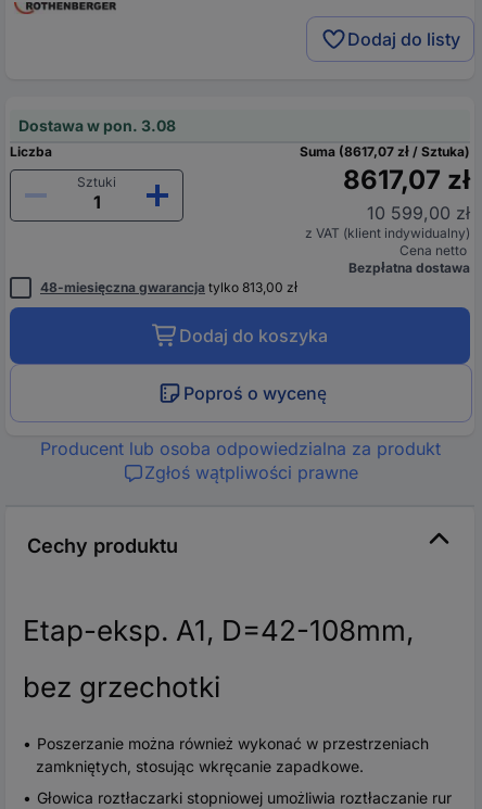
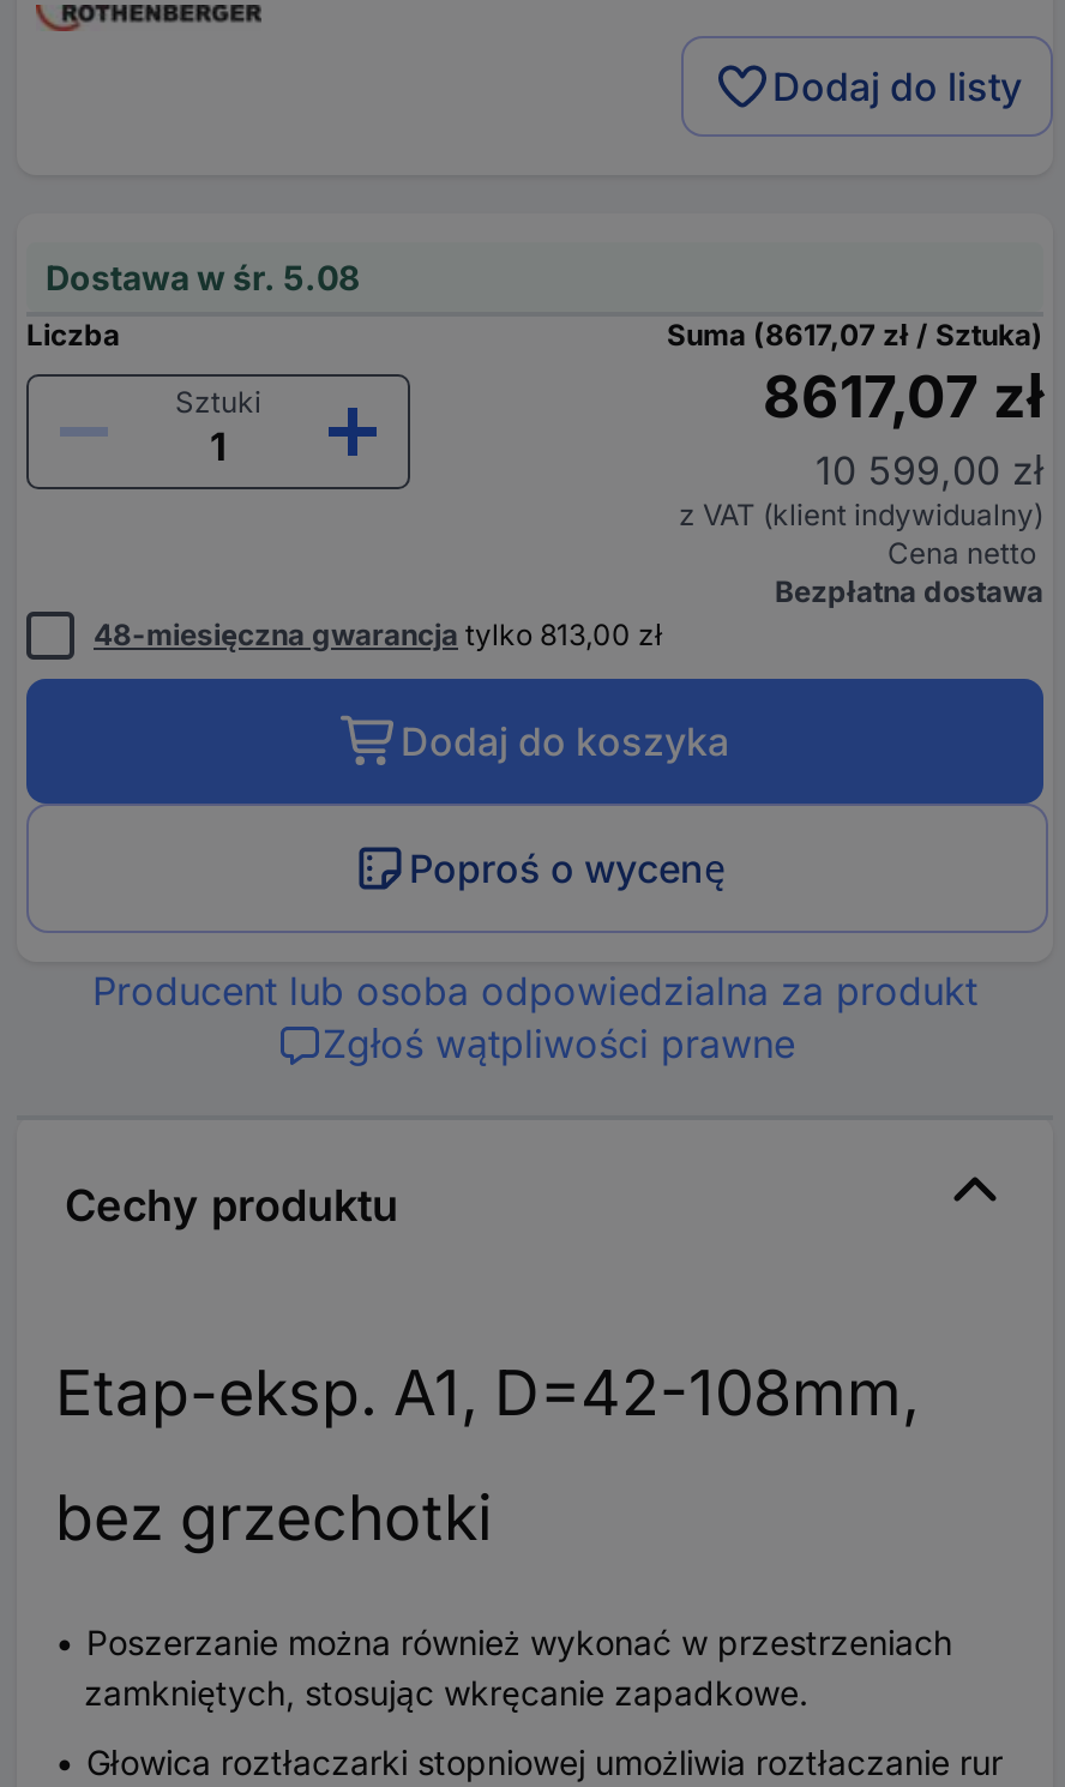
- Dostawa w pon. 3.08
+ Dostawa w śr. 5.08
